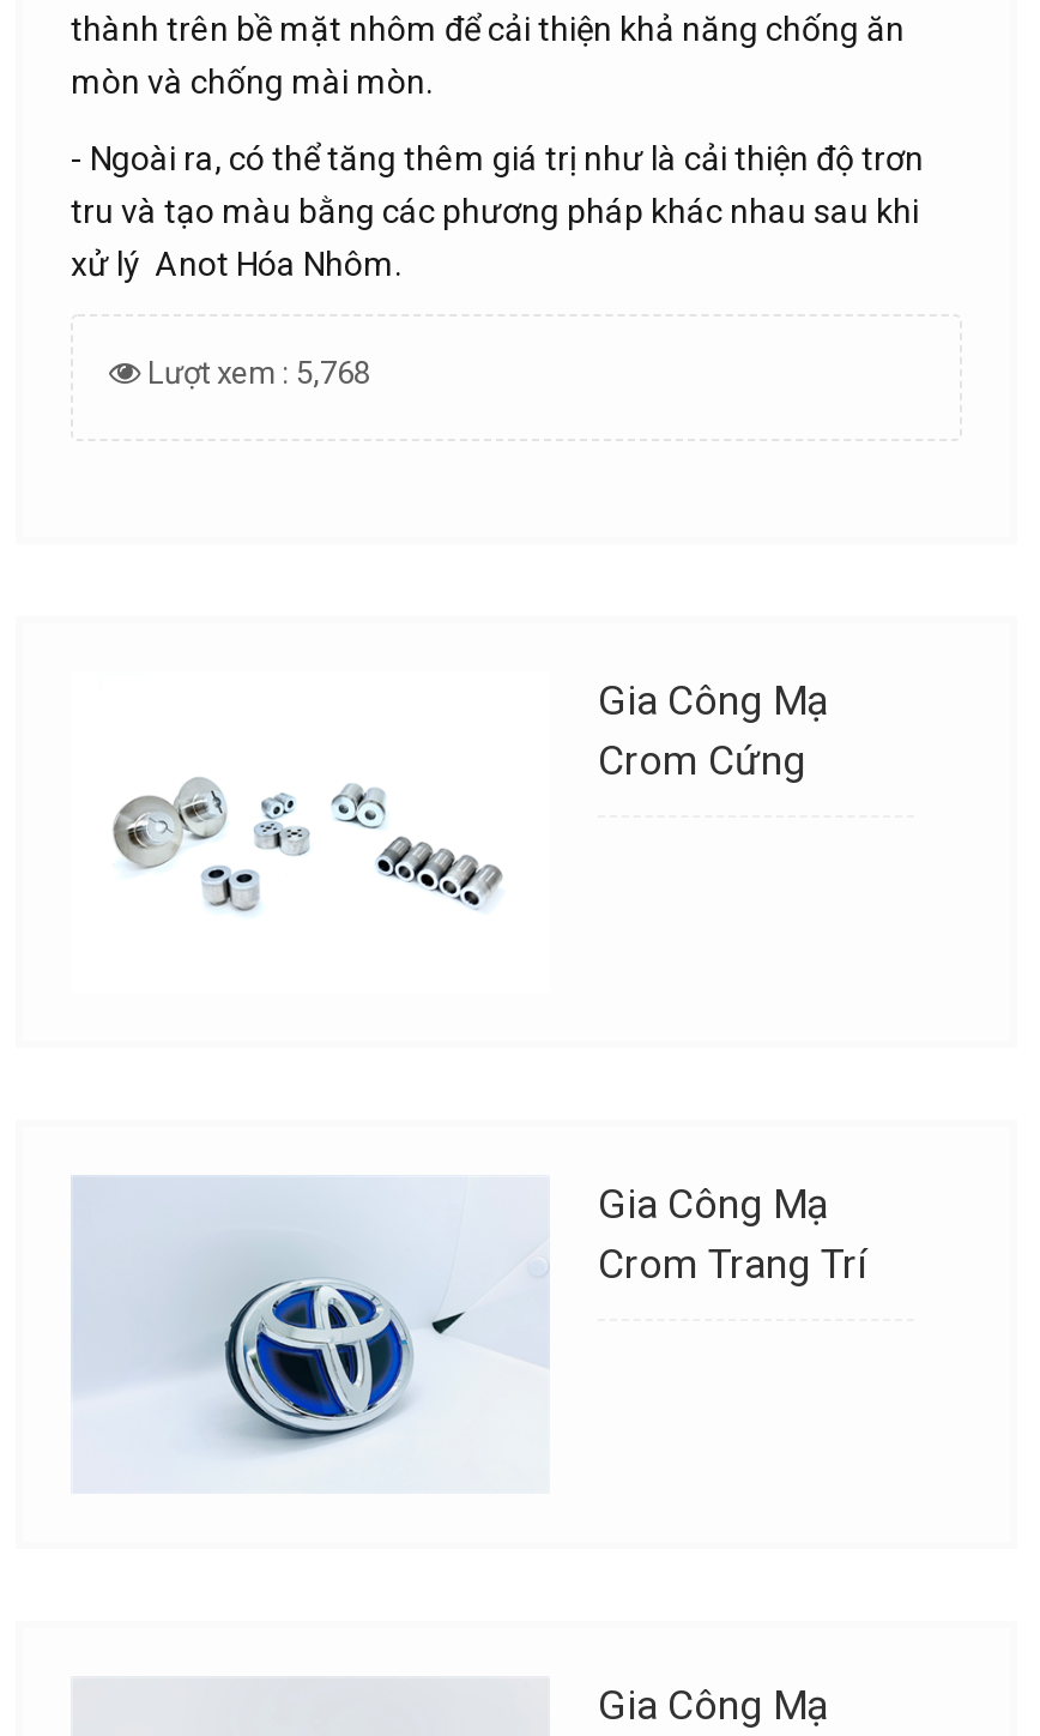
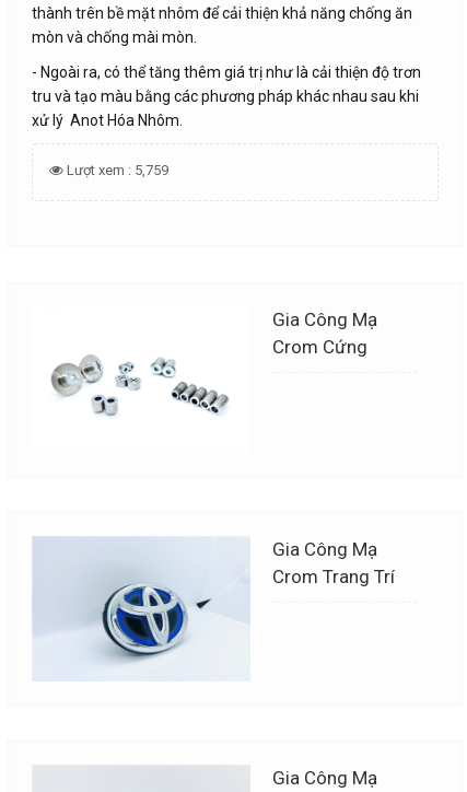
- Lượt xem : 5,768
+ Lượt xem : 5,759
